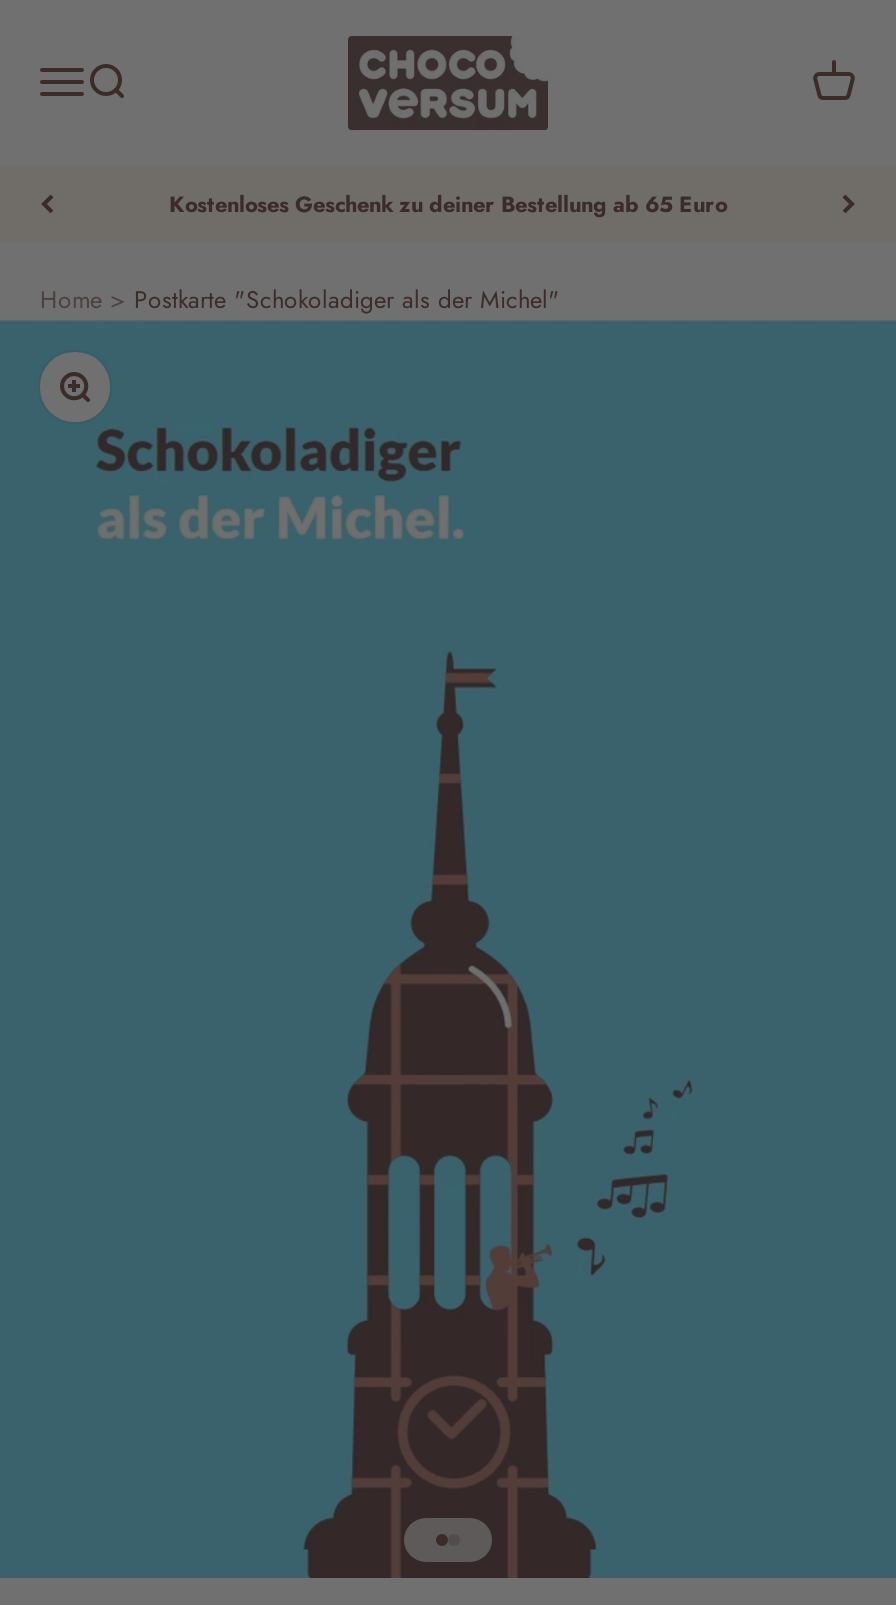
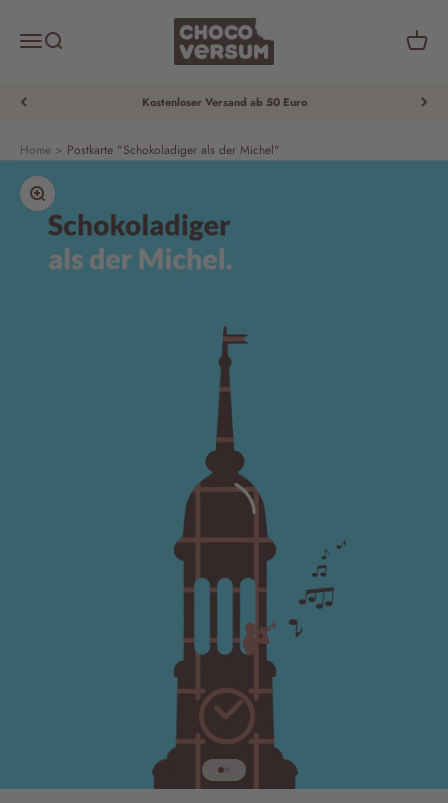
- Kostenloses Geschenk zu deiner Bestellung ab 65 Euro
+ Kostenloser Versand ab 50 Euro
